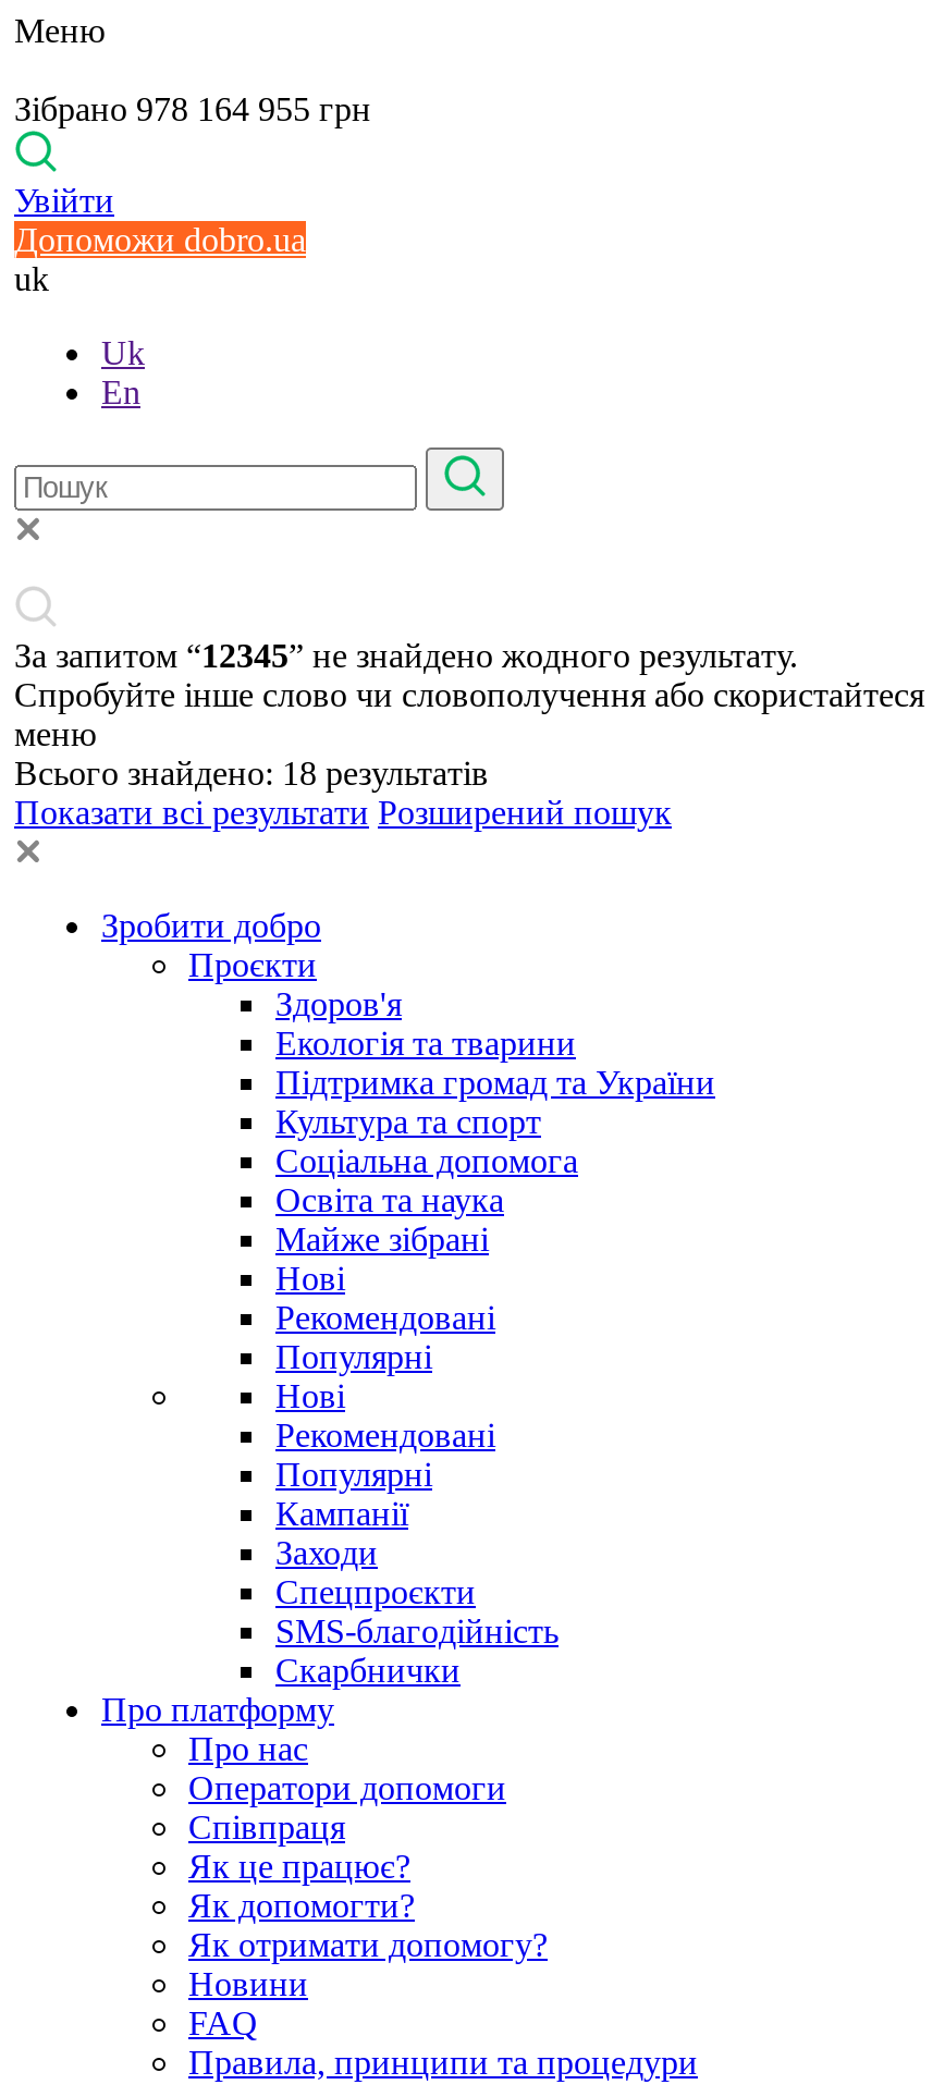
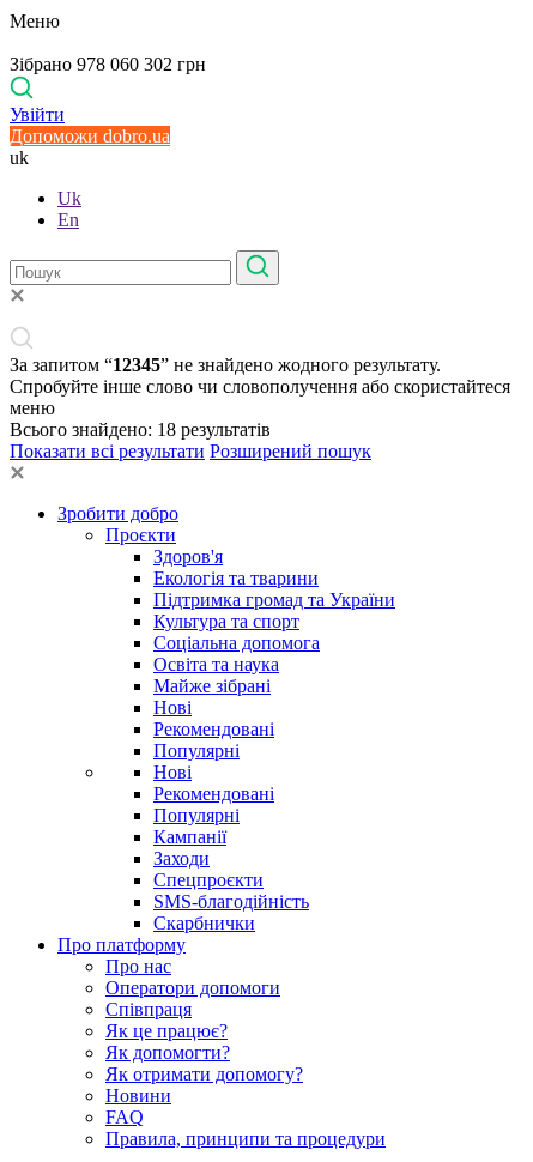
- Зібрано 978 164 955 грн
+ Зібрано 978 060 302 грн
